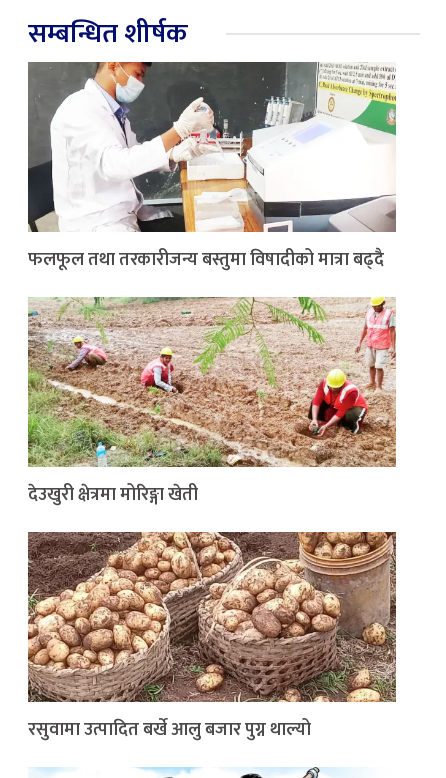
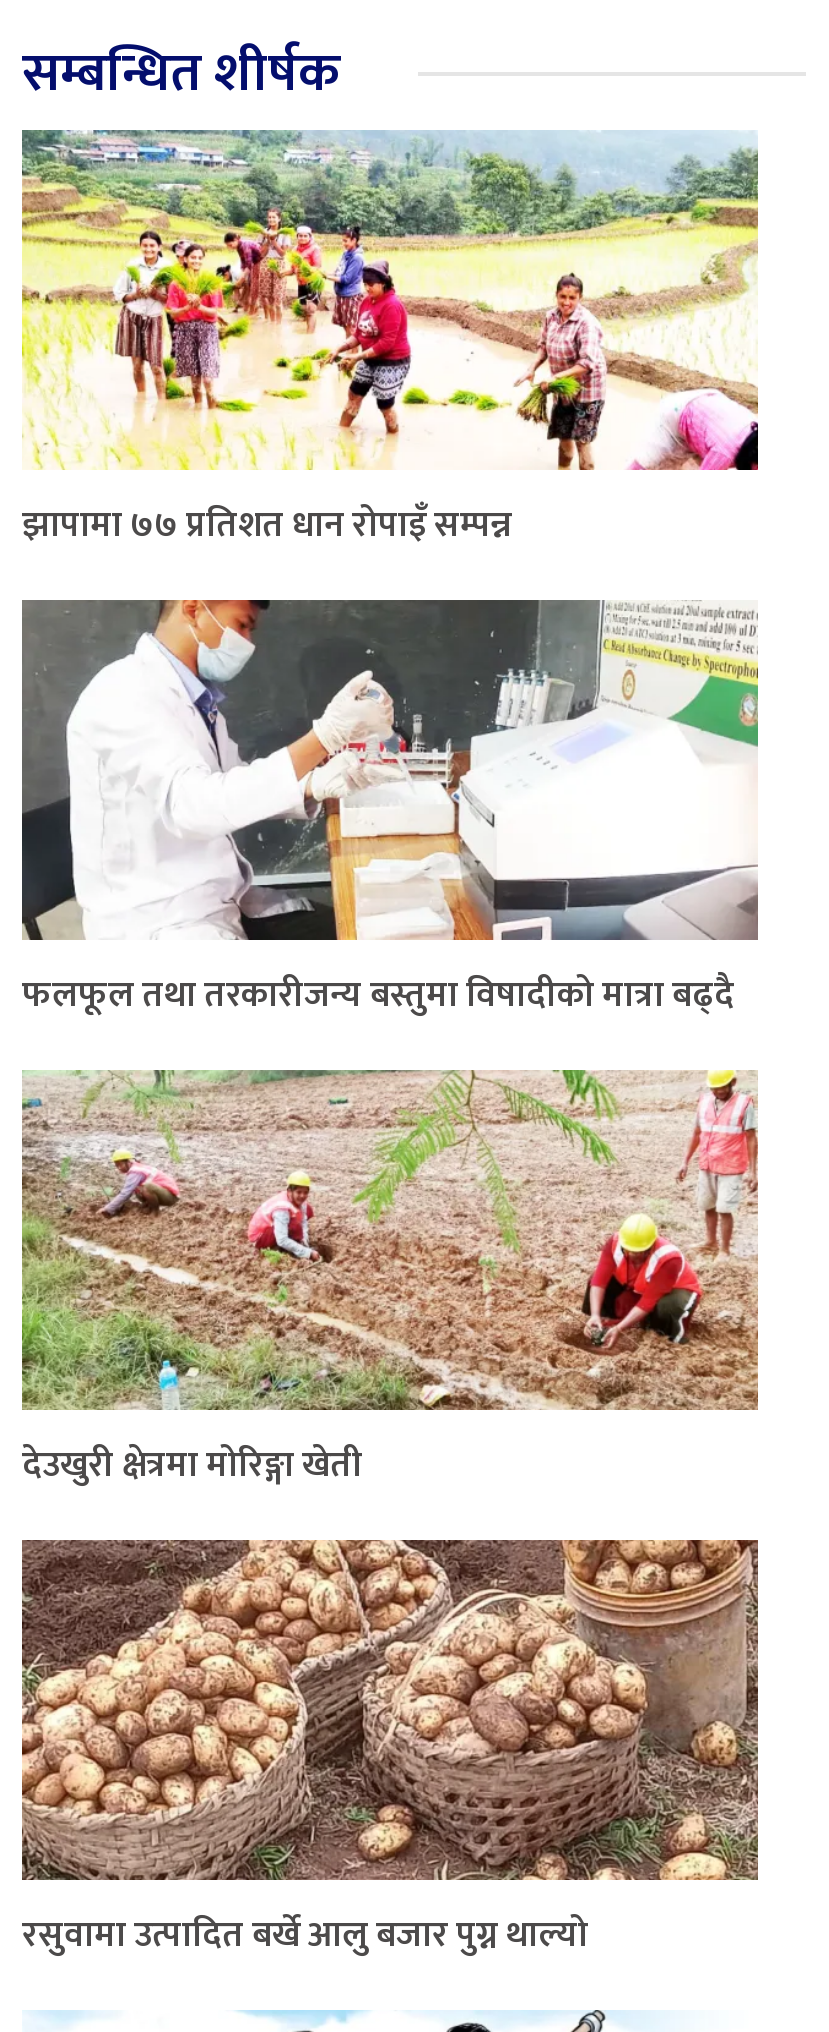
+ [image]
+ झापामा ७७ प्रतिशत धान रोपाइँ सम्पन्न
